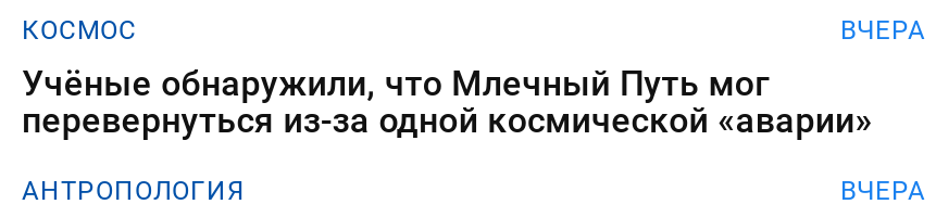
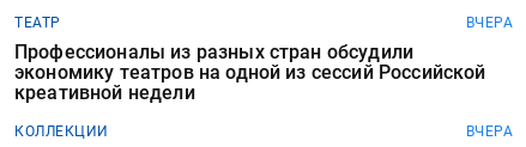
- КОСМОС
+ ТЕАТР

- Учёные обнаружили, что Млечный Путь мог
- перевернуться из-за одной космической «аварии»
+ Профессионалы из разных стран обсудили
+ экономику театров на одной из сессий Российской
+ креативной недели

- АНТРОПОЛОГИЯ
+ КОЛЛЕКЦИИ
